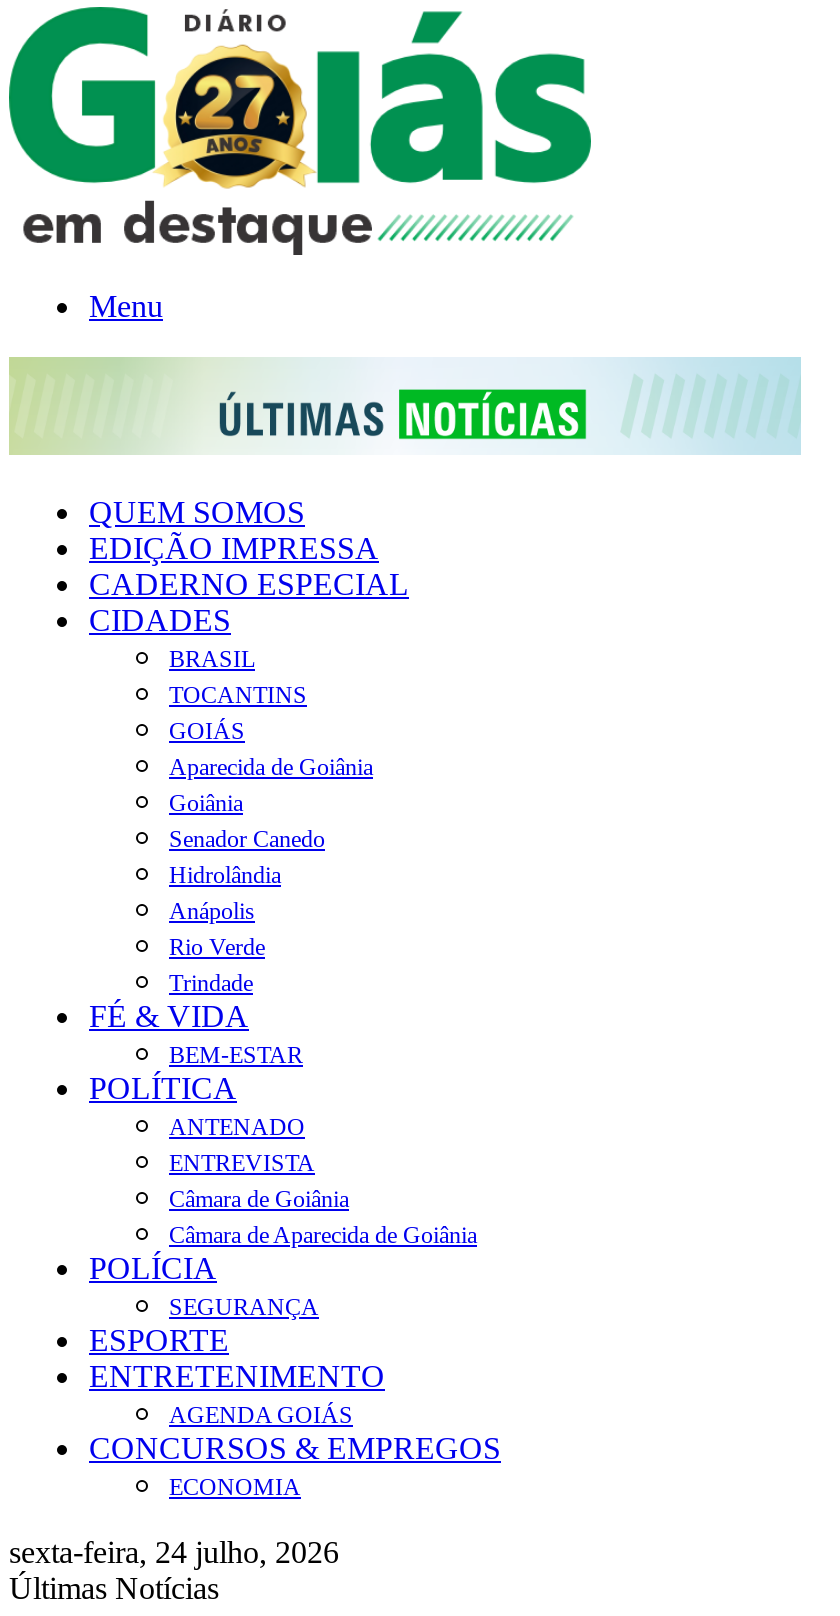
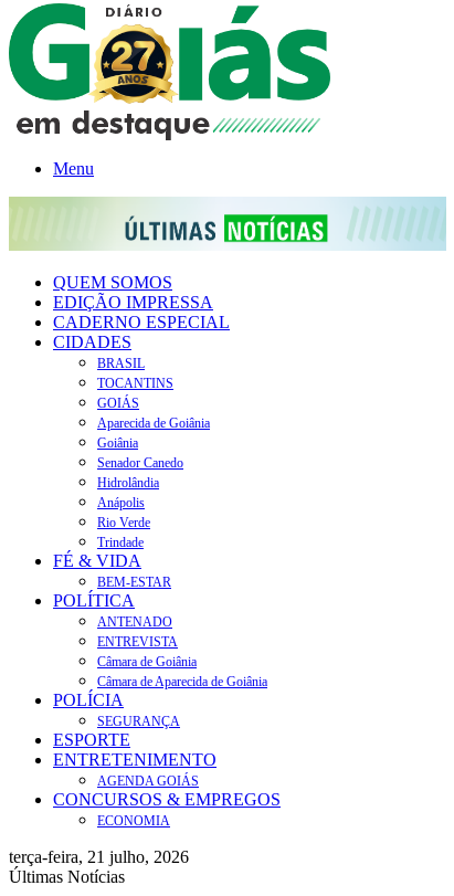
- sexta-feira, 24 julho, 2026
+ terça-feira, 21 julho, 2026
